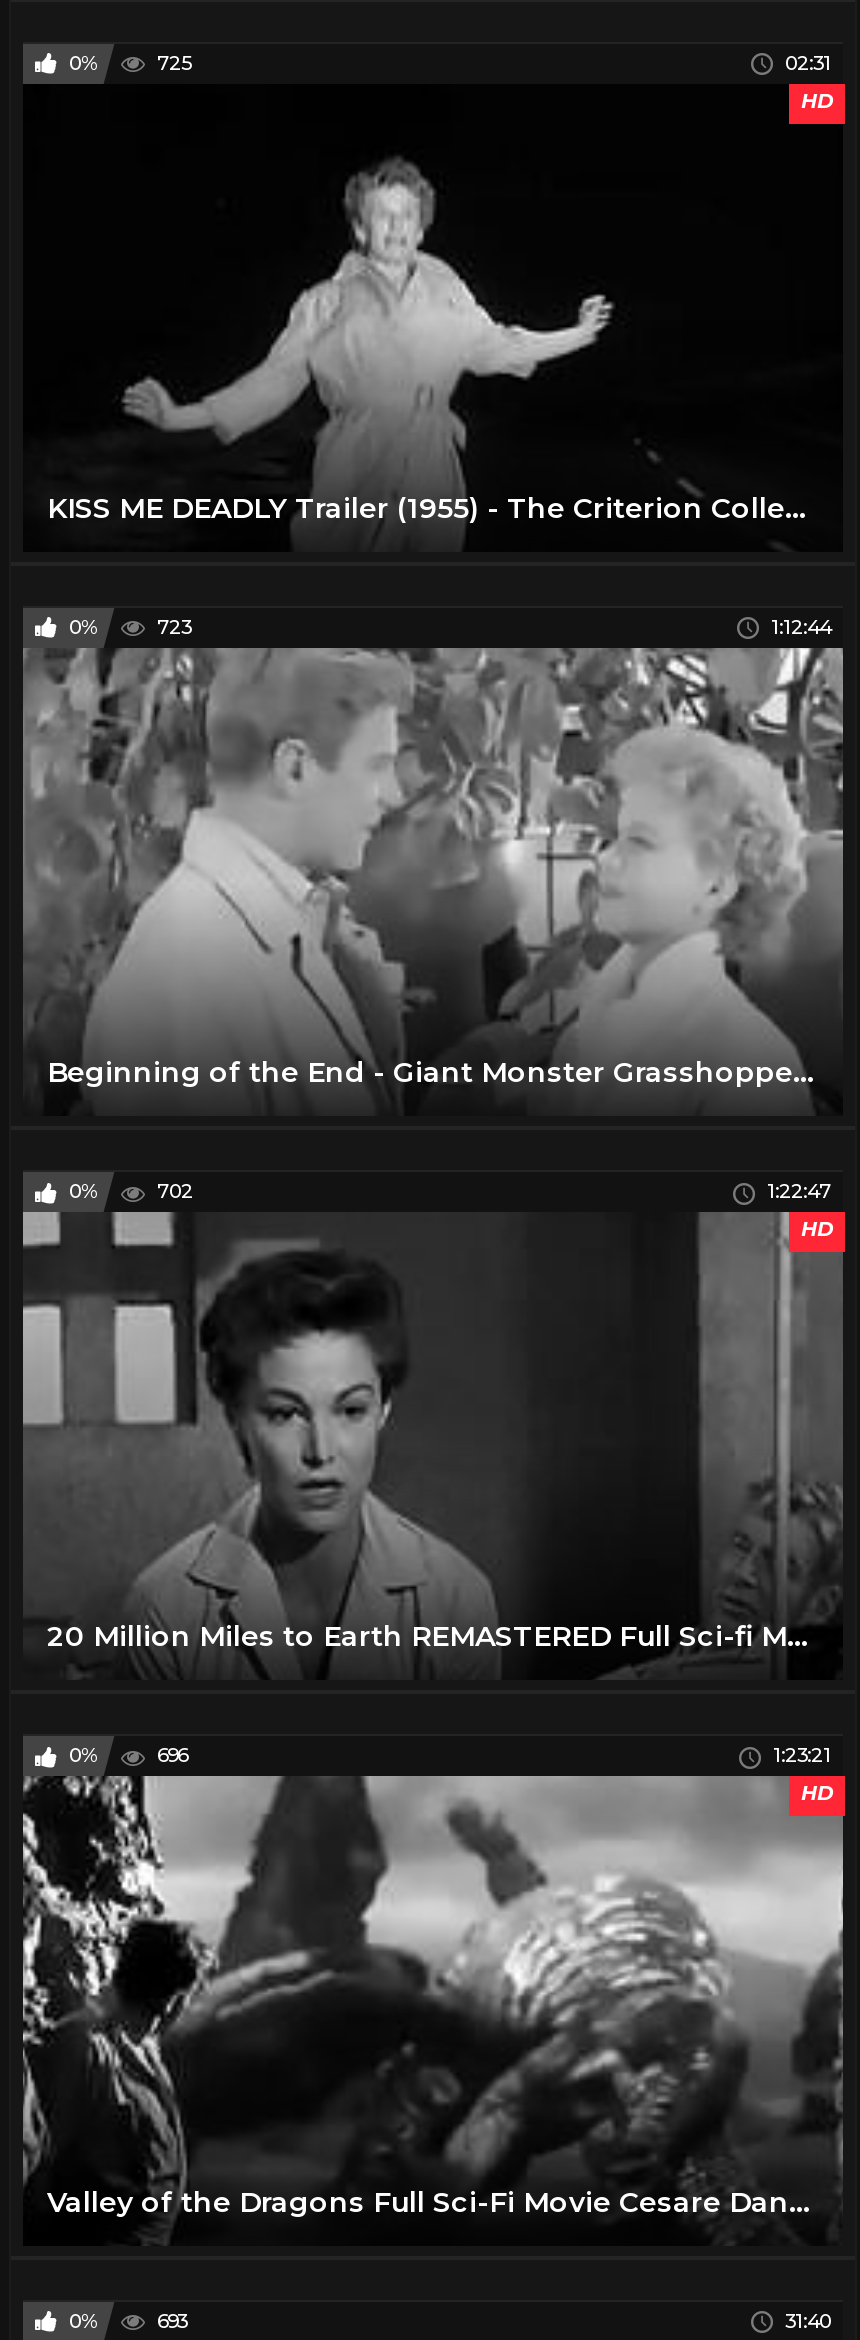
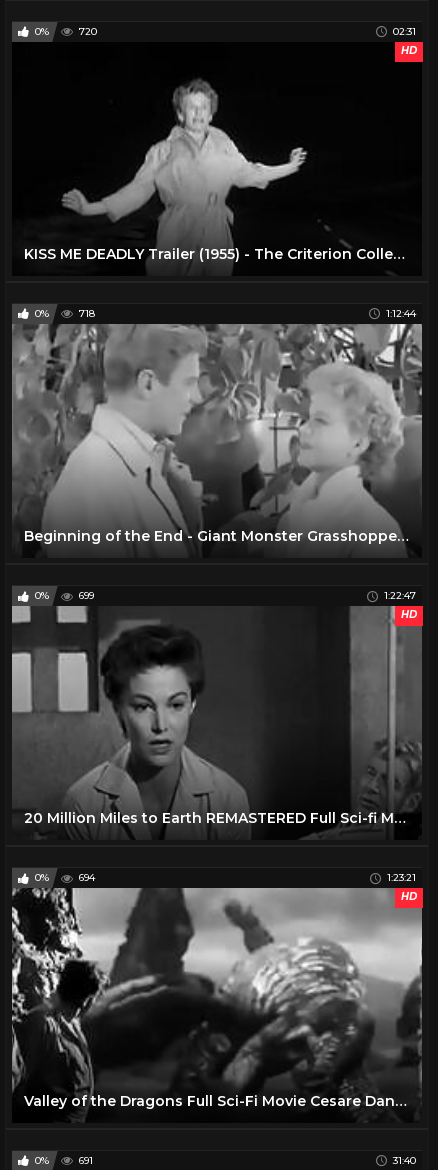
- 725
+ 720

- 723
+ 718

- 702
+ 699

- 696
+ 694

- 693
+ 691
